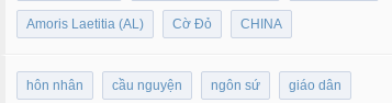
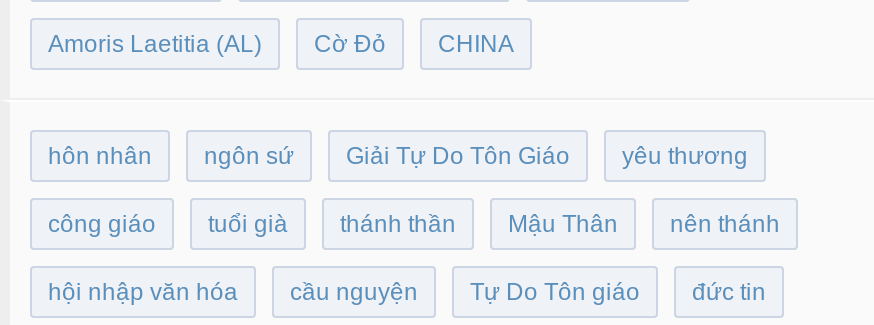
- ngôn sứ
- giáo dân
+ Tự Do Tôn giáo
+ đức tin

+ ngôn sứ
+ Giải Tự Do Tôn Giáo
+ yêu thương
+ công giáo
+ tuổi già
+ thánh thần
+ Mậu Thân
+ nên thánh
+ hội nhập văn hóa
